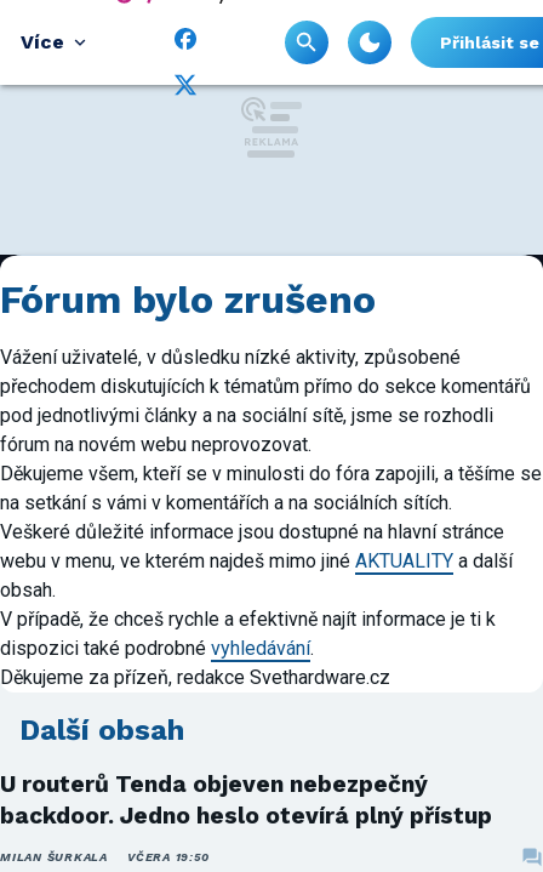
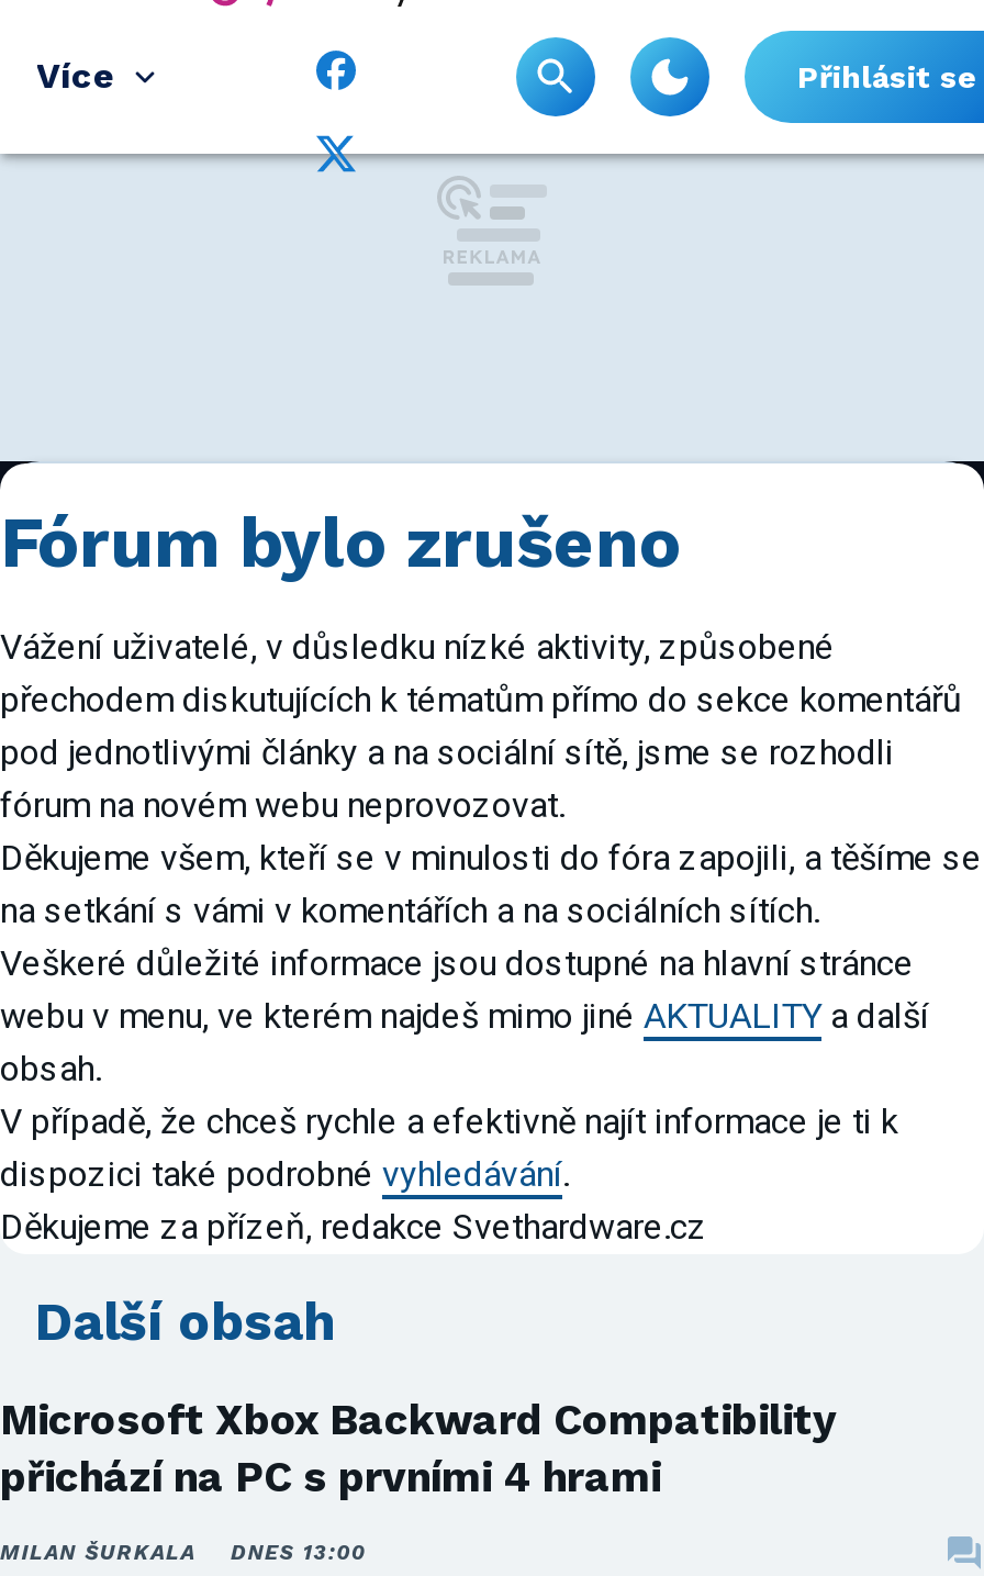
- U routerů Tenda objeven nebezpečný
- backdoor. Jedno heslo otevírá plný přístup
+ Microsoft Xbox Backward Compatibility
+ přichází na PC s prvními 4 hrami

- MILAN ŠURKALA VČERA 19:50
+ MILAN ŠURKALA DNES 13:00
